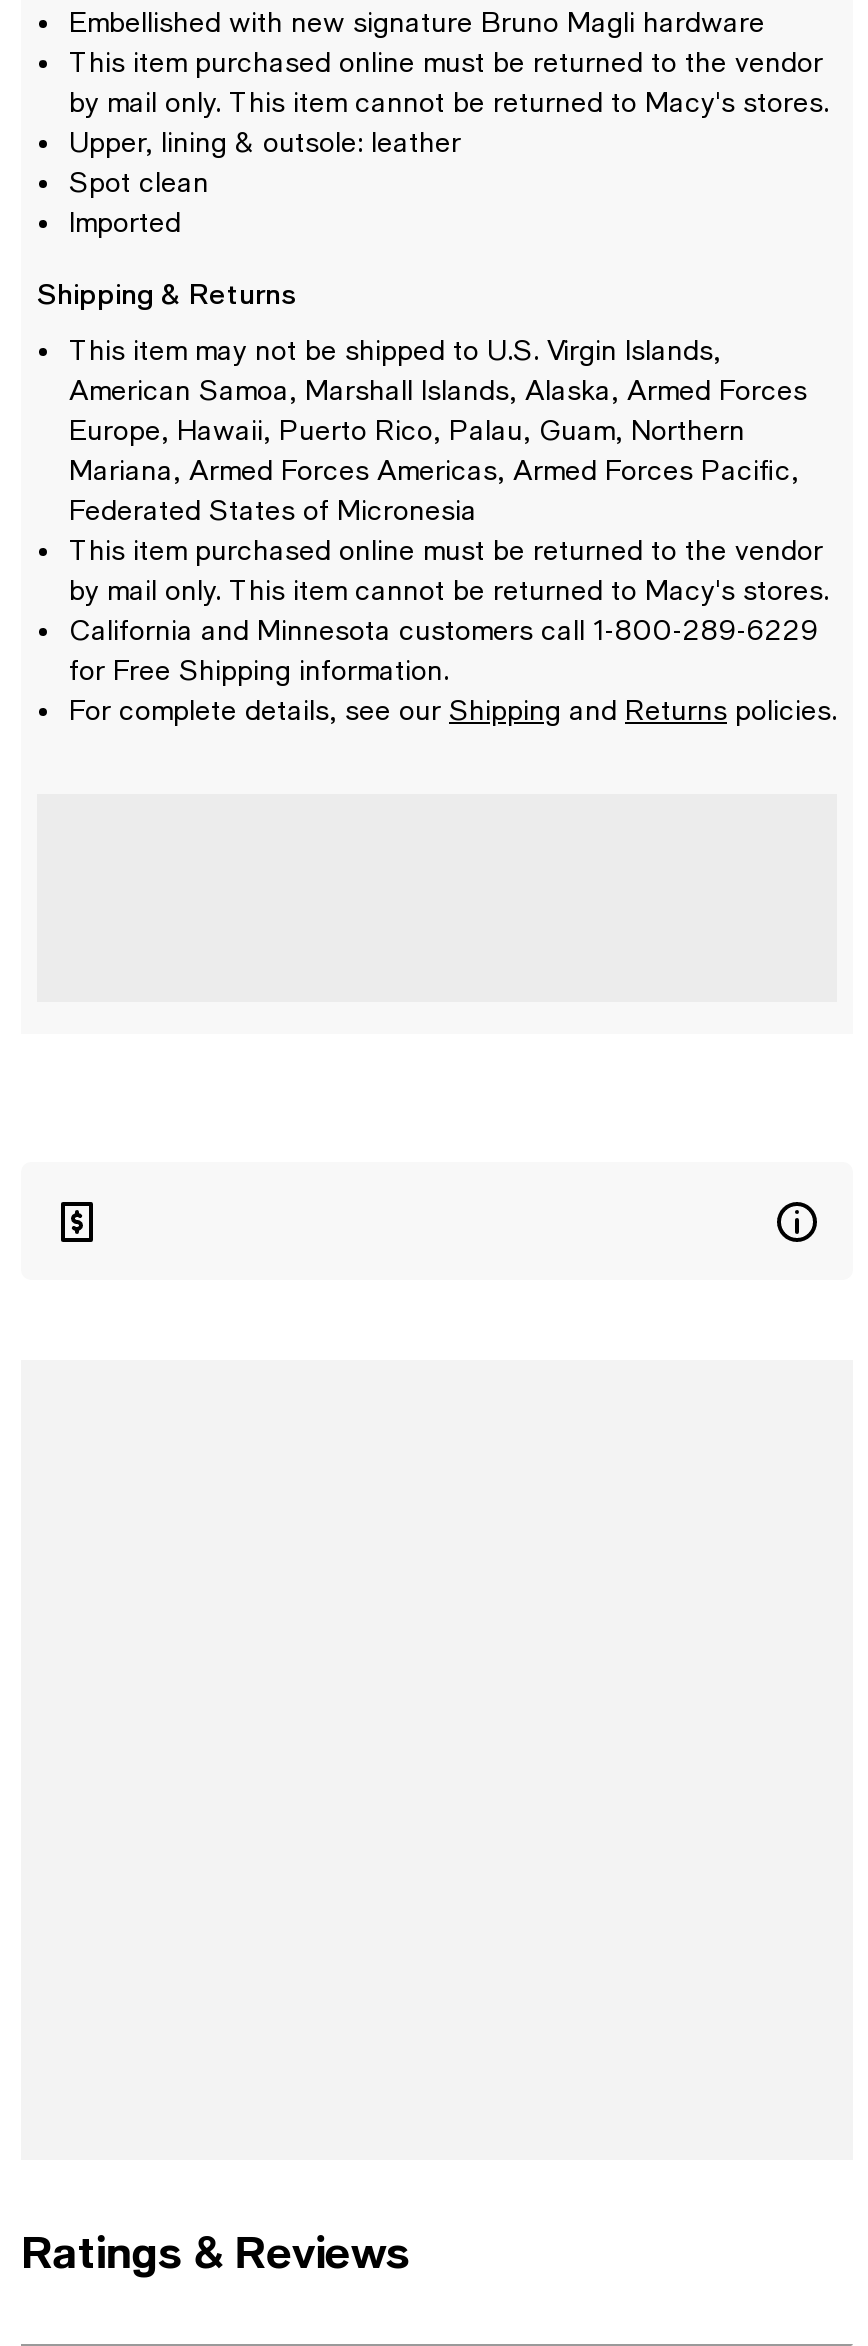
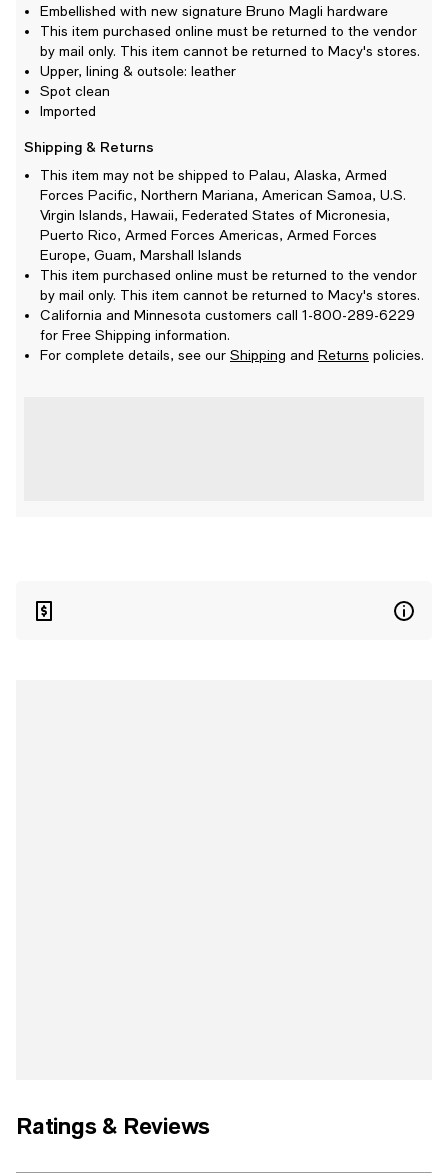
- This item may not be shipped to U.S. Virgin Islands,
- American Samoa, Marshall Islands, Alaska, Armed Forces
- Europe, Hawaii, Puerto Rico, Palau, Guam, Northern
- Mariana, Armed Forces Americas, Armed Forces Pacific,
- Federated States of Micronesia
+ This item may not be shipped to Palau, Alaska, Armed
+ Forces Pacific, Northern Mariana, American Samoa, U.S.
+ Virgin Islands, Hawaii, Federated States of Micronesia,
+ Puerto Rico, Armed Forces Americas, Armed Forces
+ Europe, Guam, Marshall Islands
